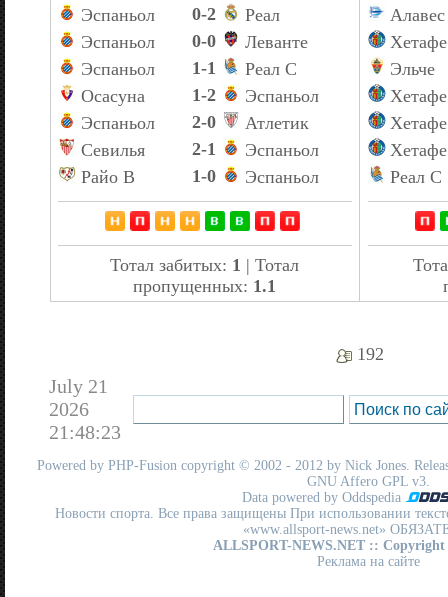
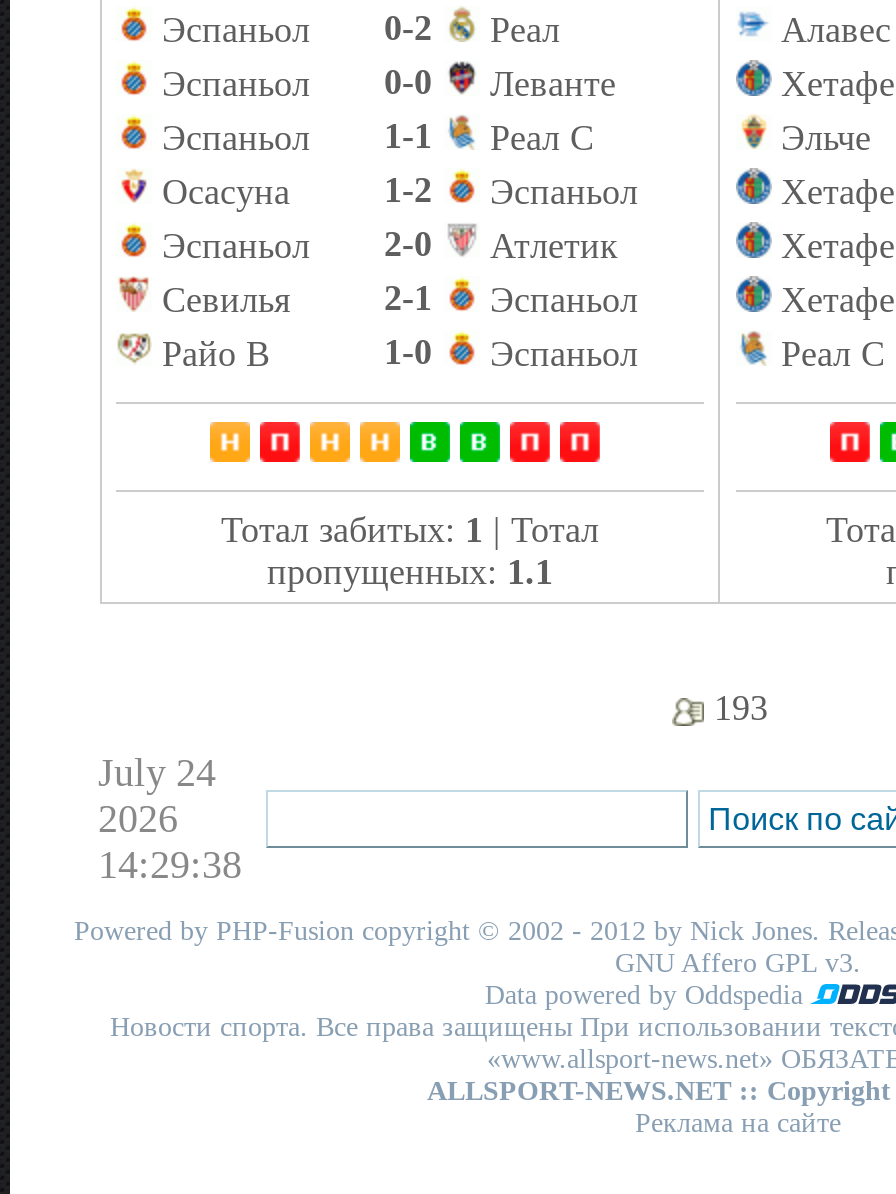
- 192
+ 193

- July 21
+ July 24

- 21:48:23
+ 14:29:38
